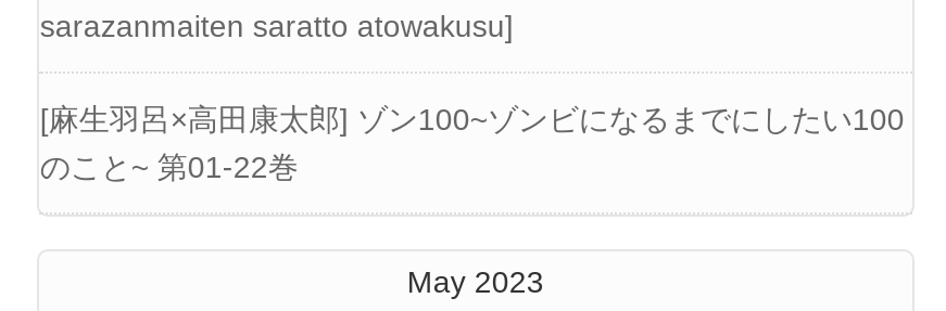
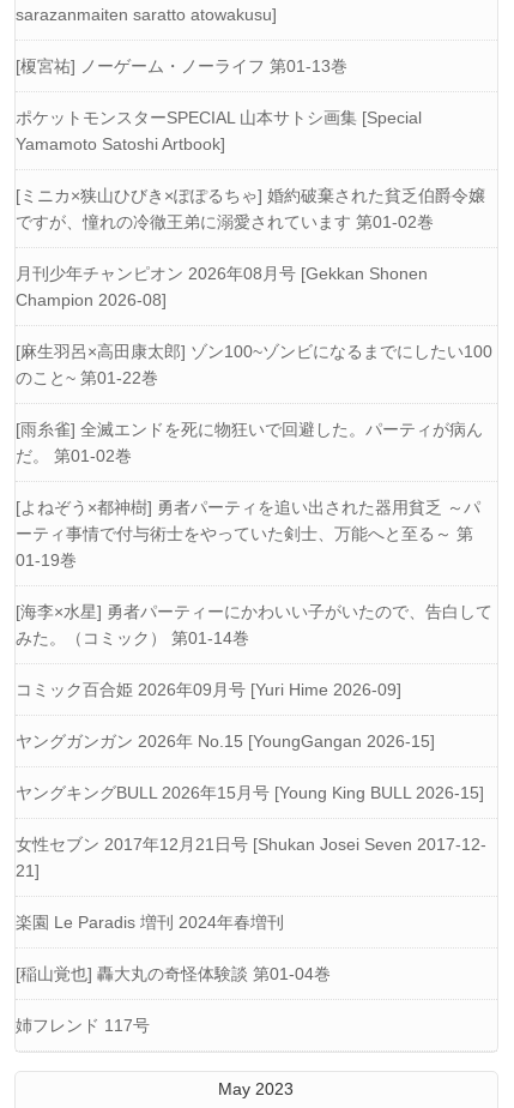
+ [榎宮祐] ノーゲーム・ノーライフ 第01-13巻
+ ポケットモンスターSPECIAL 山本サトシ画集 [Special
+ Yamamoto Satoshi Artbook]
+ [ミニカ×狭山ひびき×ぽぽるちゃ] 婚約破棄された貧乏伯爵令嬢
+ ですが、憧れの冷徹王弟に溺愛されています 第01-02巻
+ 月刊少年チャンピオン 2026年08月号 [Gekkan Shonen
+ Champion 2026-08]

+ [雨糸雀] 全滅エンドを死に物狂いで回避した。パーティが病ん
+ だ。 第01-02巻
+ [よねぞう×都神樹] 勇者パーティを追い出された器用貧乏 ～パ
+ ーティ事情で付与術士をやっていた剣士、万能へと至る～ 第
+ 01-19巻
+ [海李×水星] 勇者パーティーにかわいい子がいたので、告白して
+ みた。（コミック） 第01-14巻
+ コミック百合姫 2026年09月号 [Yuri Hime 2026-09]
+ ヤングガンガン 2026年 No.15 [YoungGangan 2026-15]
+ ヤングキングBULL 2026年15月号 [Young King BULL 2026-15]
+ 女性セブン 2017年12月21日号 [Shukan Josei Seven 2017-12-
+ 21]
+ 楽園 Le Paradis 増刊 2024年春増刊
+ [稲山覚也] 轟大丸の奇怪体験談 第01-04巻
+ 姉フレンド 117号
